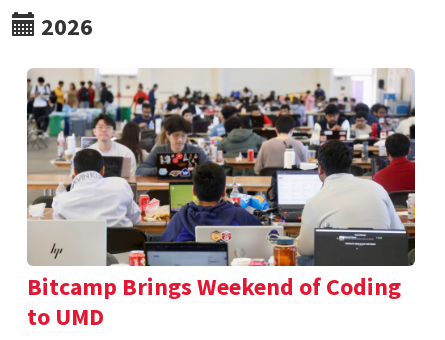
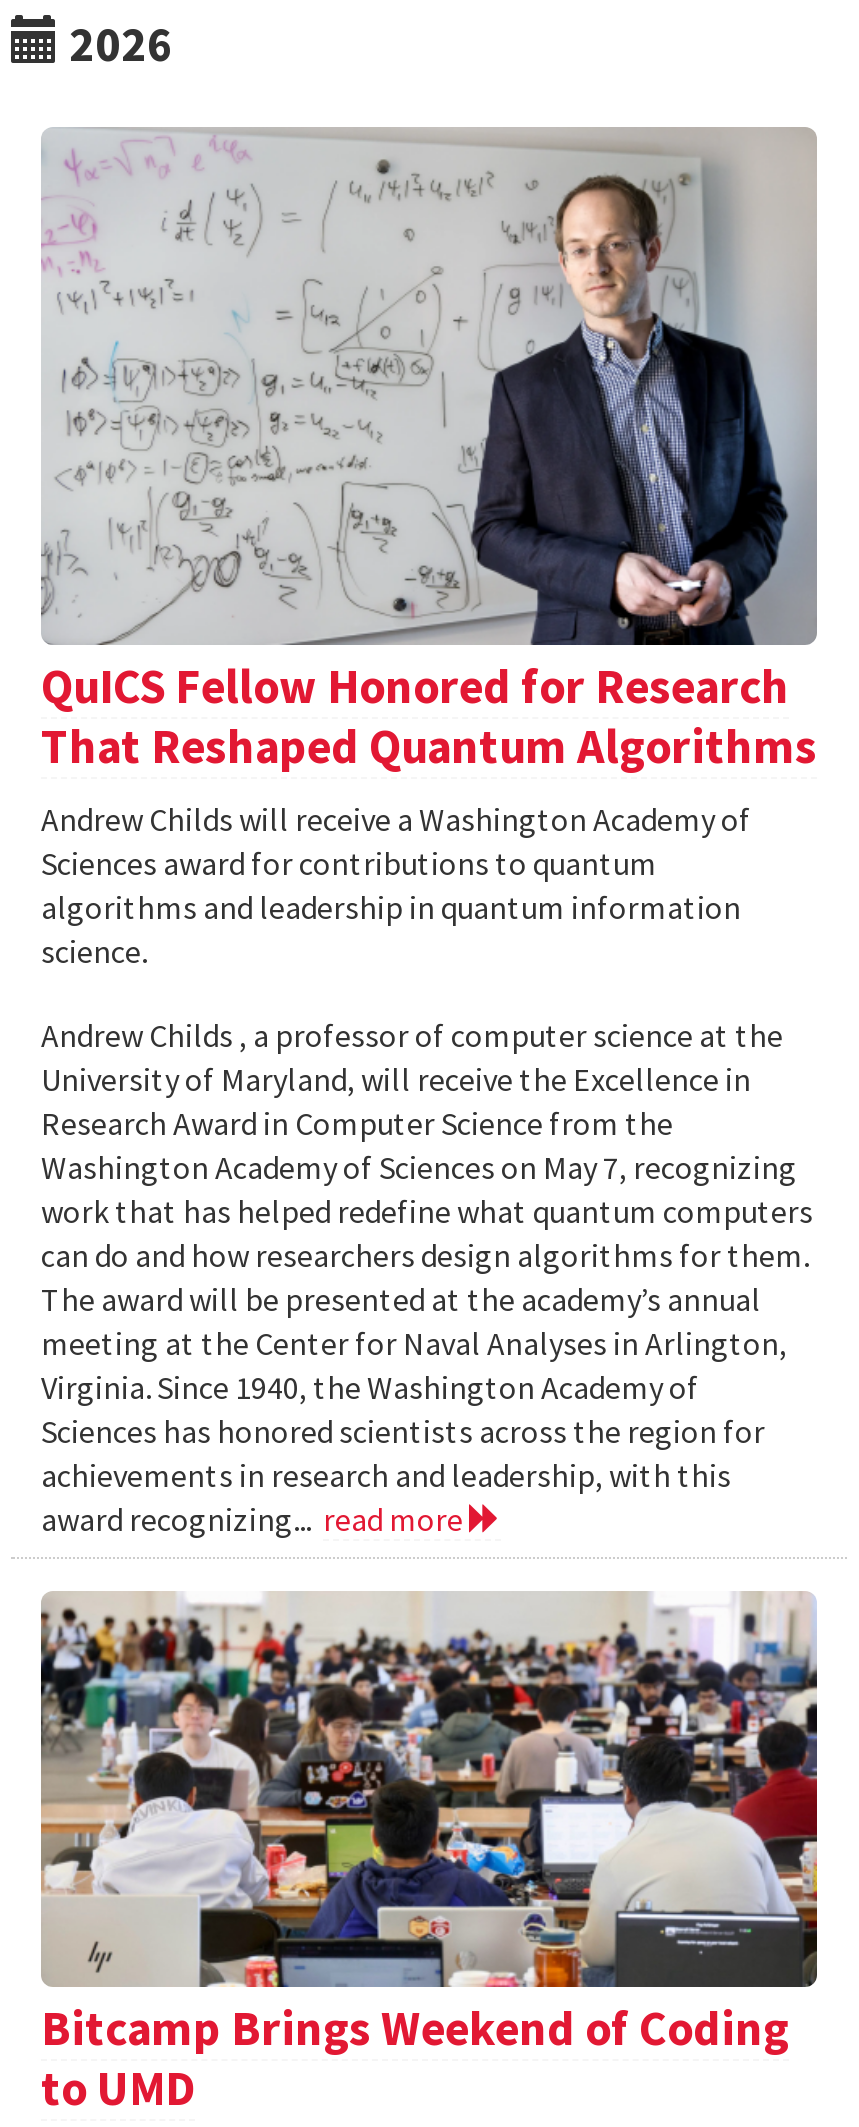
+ [image]
+ QuICS Fellow Honored for Research
+ That Reshaped Quantum Algorithms
+ Andrew Childs will receive a Washington Academy of
+ Sciences award for contributions to quantum
+ algorithms and leadership in quantum information
+ science.
+ Andrew Childs , a professor of computer science at the
+ University of Maryland, will receive the Excellence in
+ Research Award in Computer Science from the
+ Washington Academy of Sciences on May 7, recognizing
+ work that has helped redefine what quantum computers
+ can do and how researchers design algorithms for them.
+ The award will be presented at the academy’s annual
+ meeting at the Center for Naval Analyses in Arlington,
+ Virginia. Since 1940, the Washington Academy of
+ Sciences has honored scientists across the region for
+ achievements in research and leadership, with this
+ award recognizing... read more
